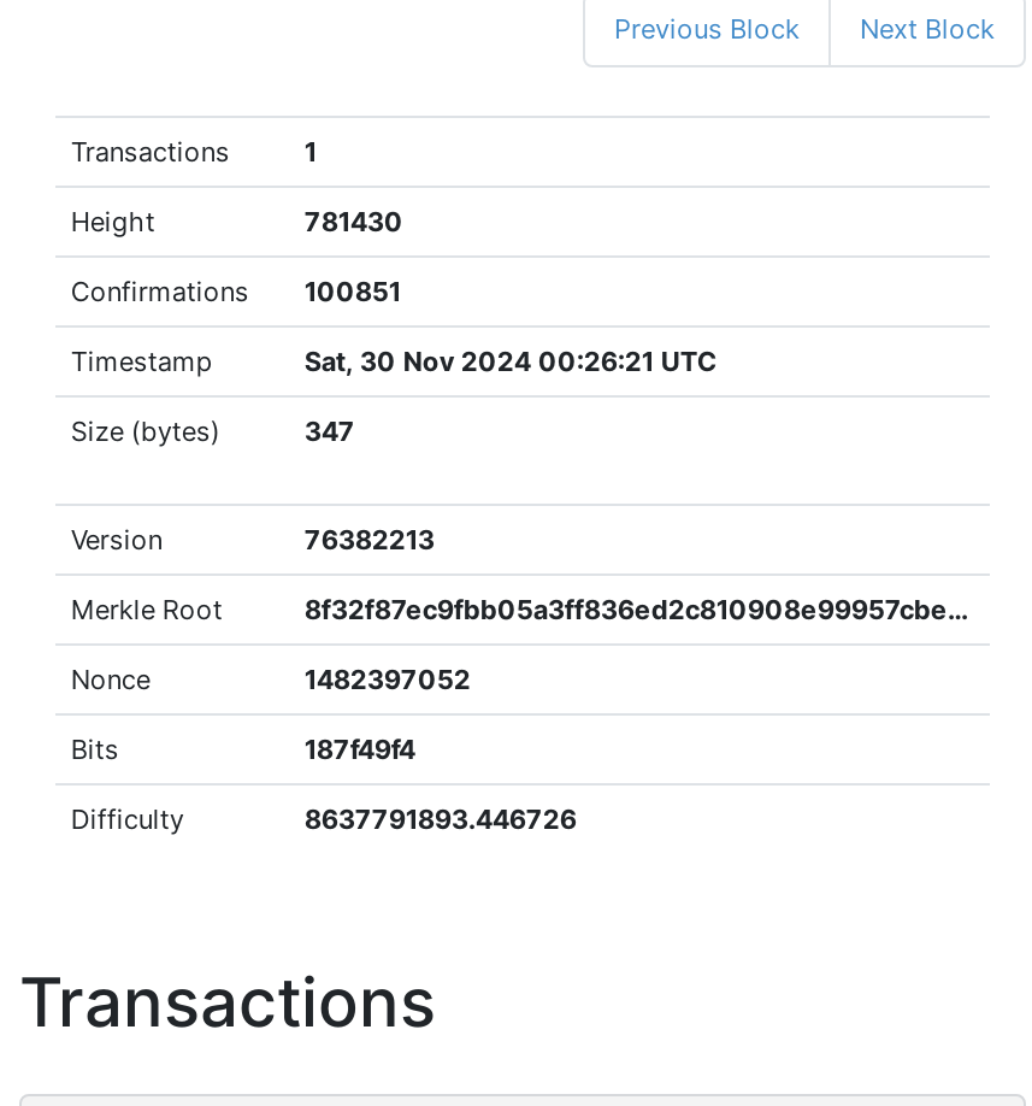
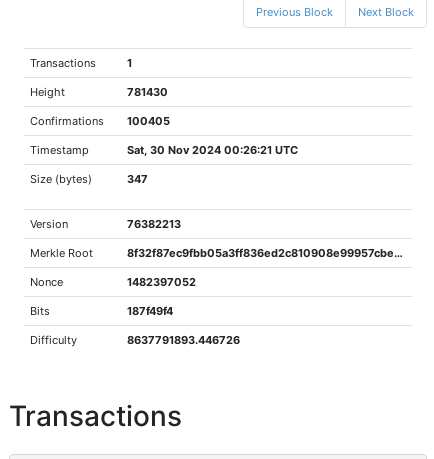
- Confirmations 100851
+ Confirmations 100405
